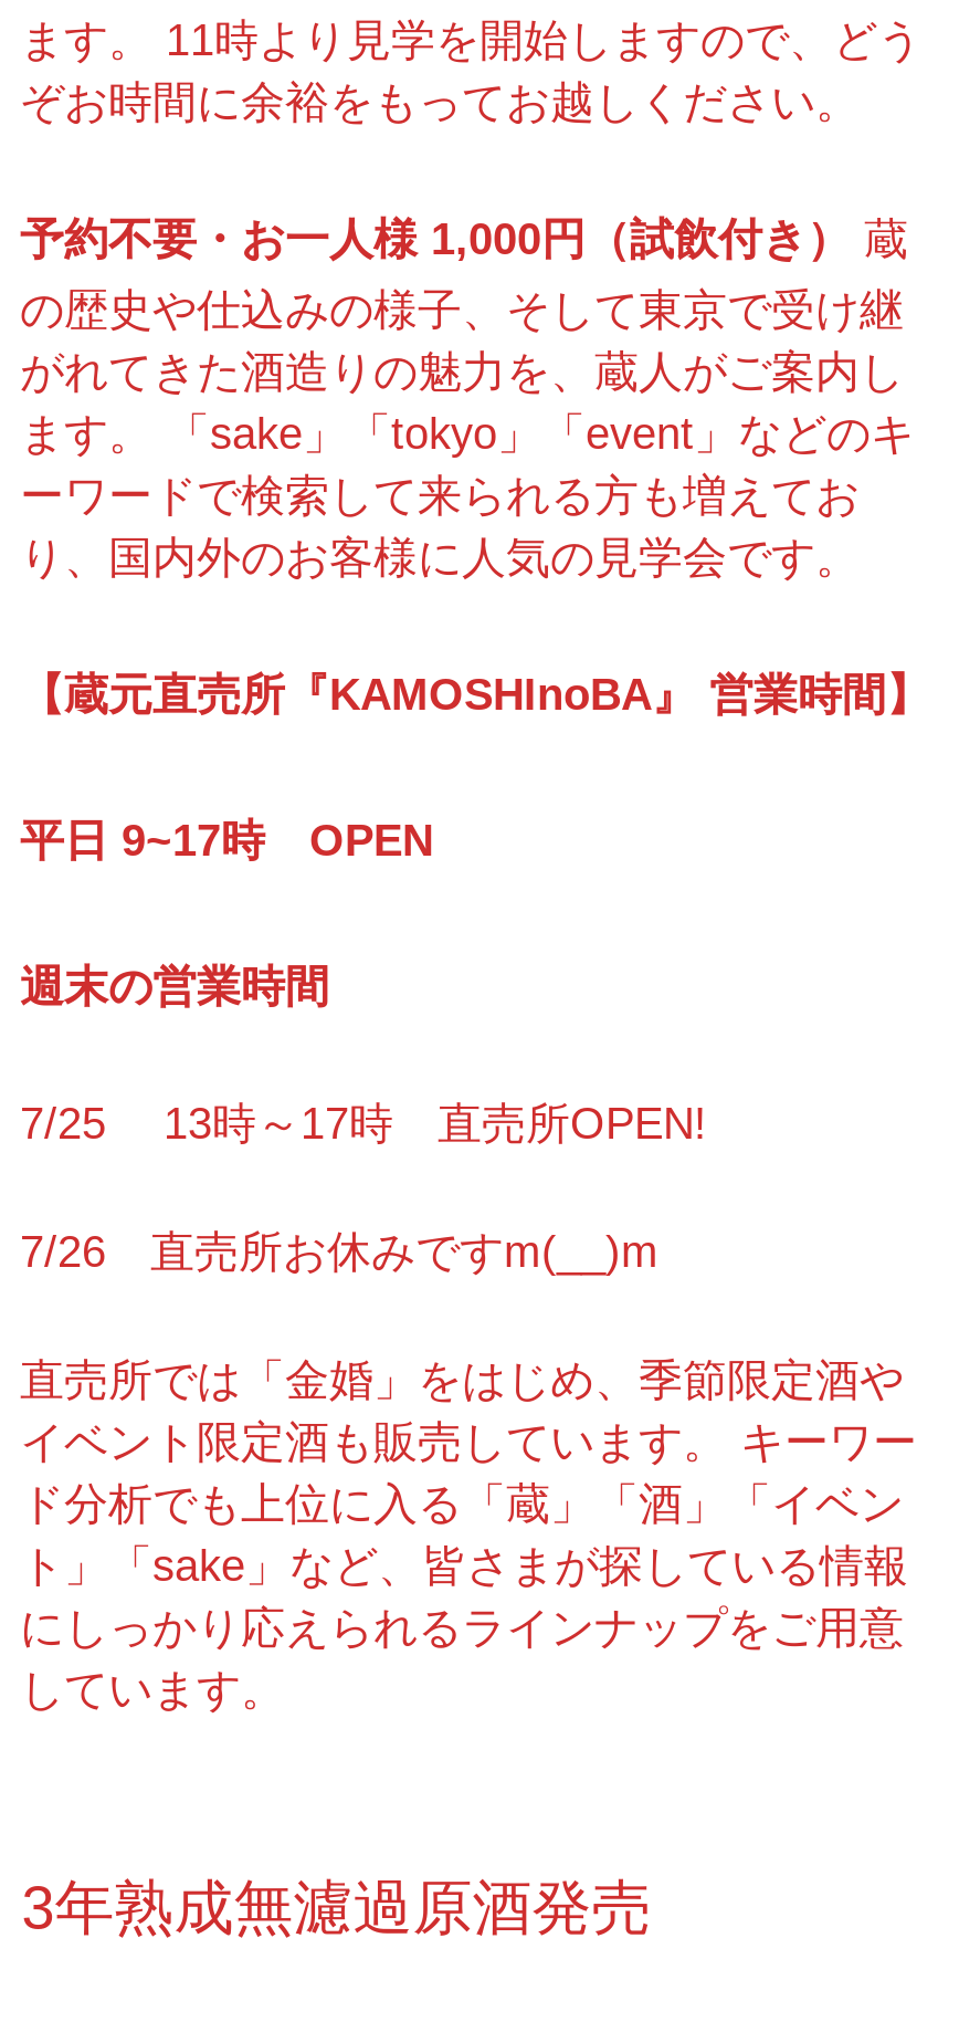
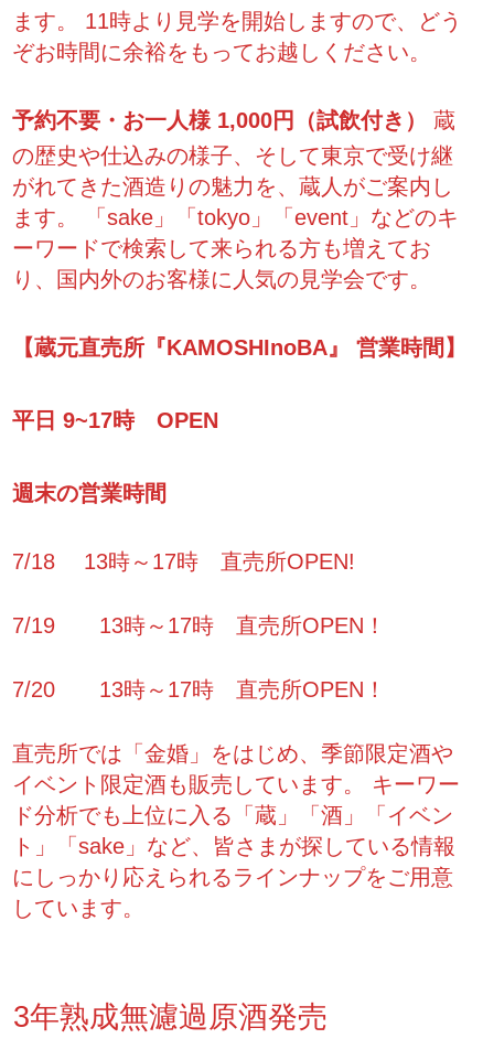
- 7/25 13時～17時 直売所OPEN!
- 7/26 直売所お休みですm(__)m
+ 7/18 13時～17時 直売所OPEN!
+ 7/19 13時～17時 直売所OPEN！
+ 7/20 13時～17時 直売所OPEN！
